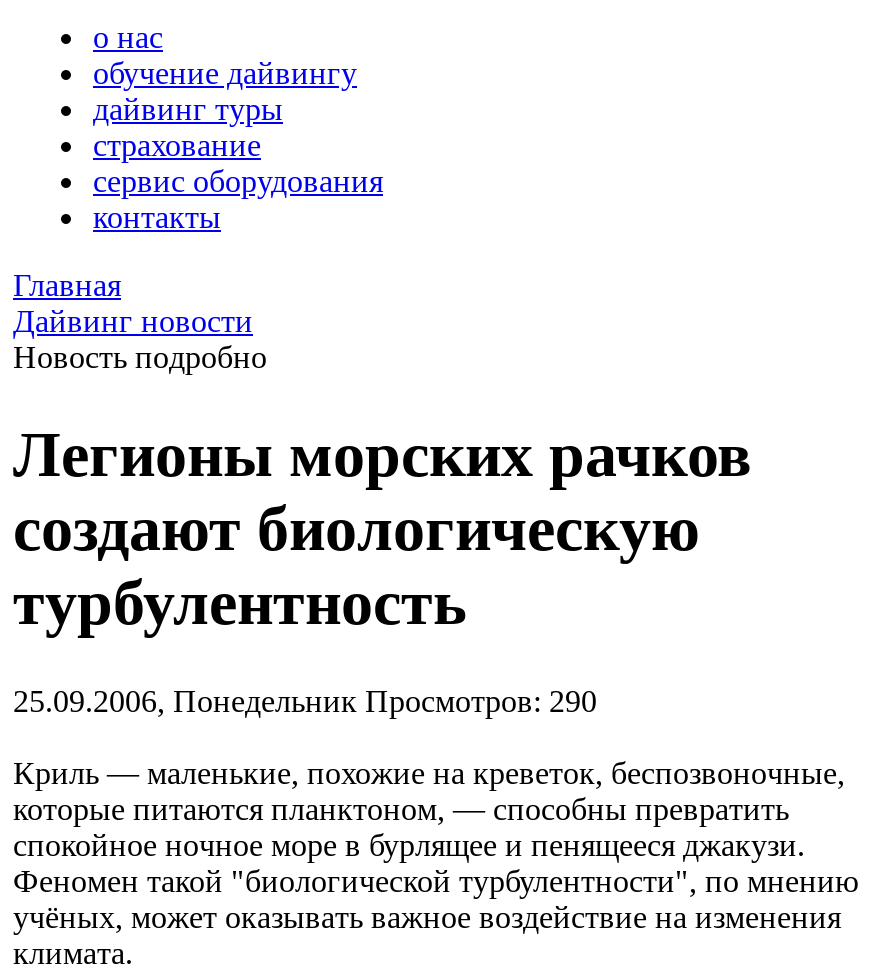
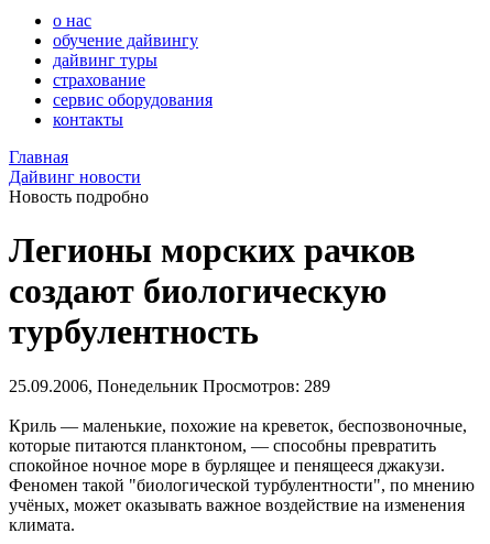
- 25.09.2006, Понедельник Просмотров: 290
+ 25.09.2006, Понедельник Просмотров: 289
